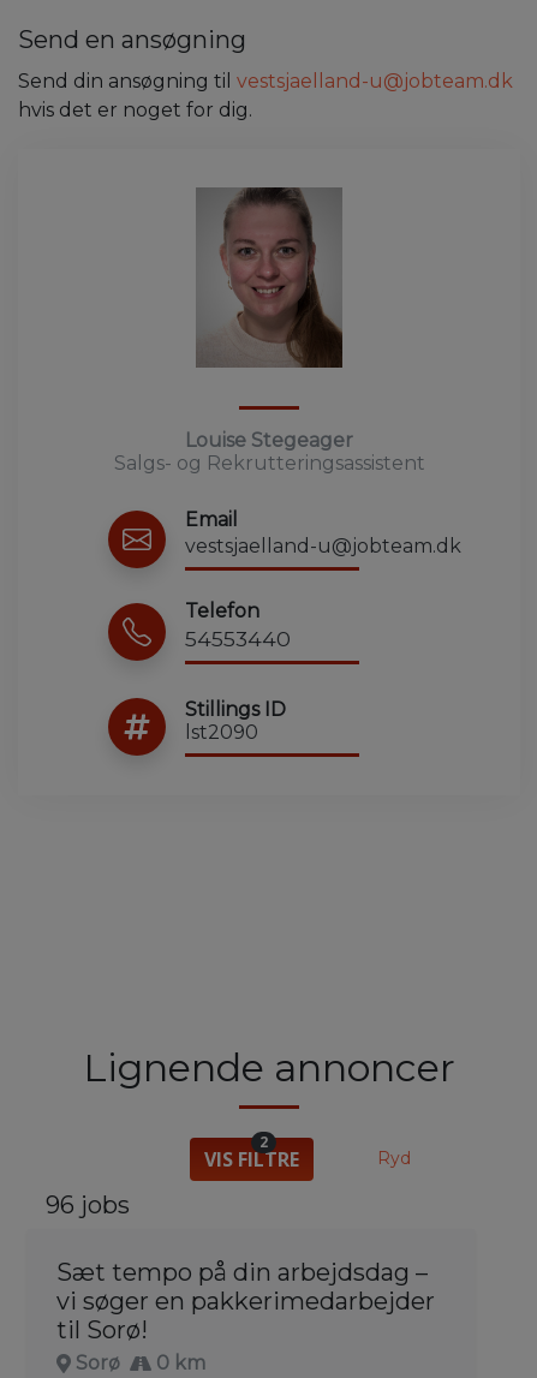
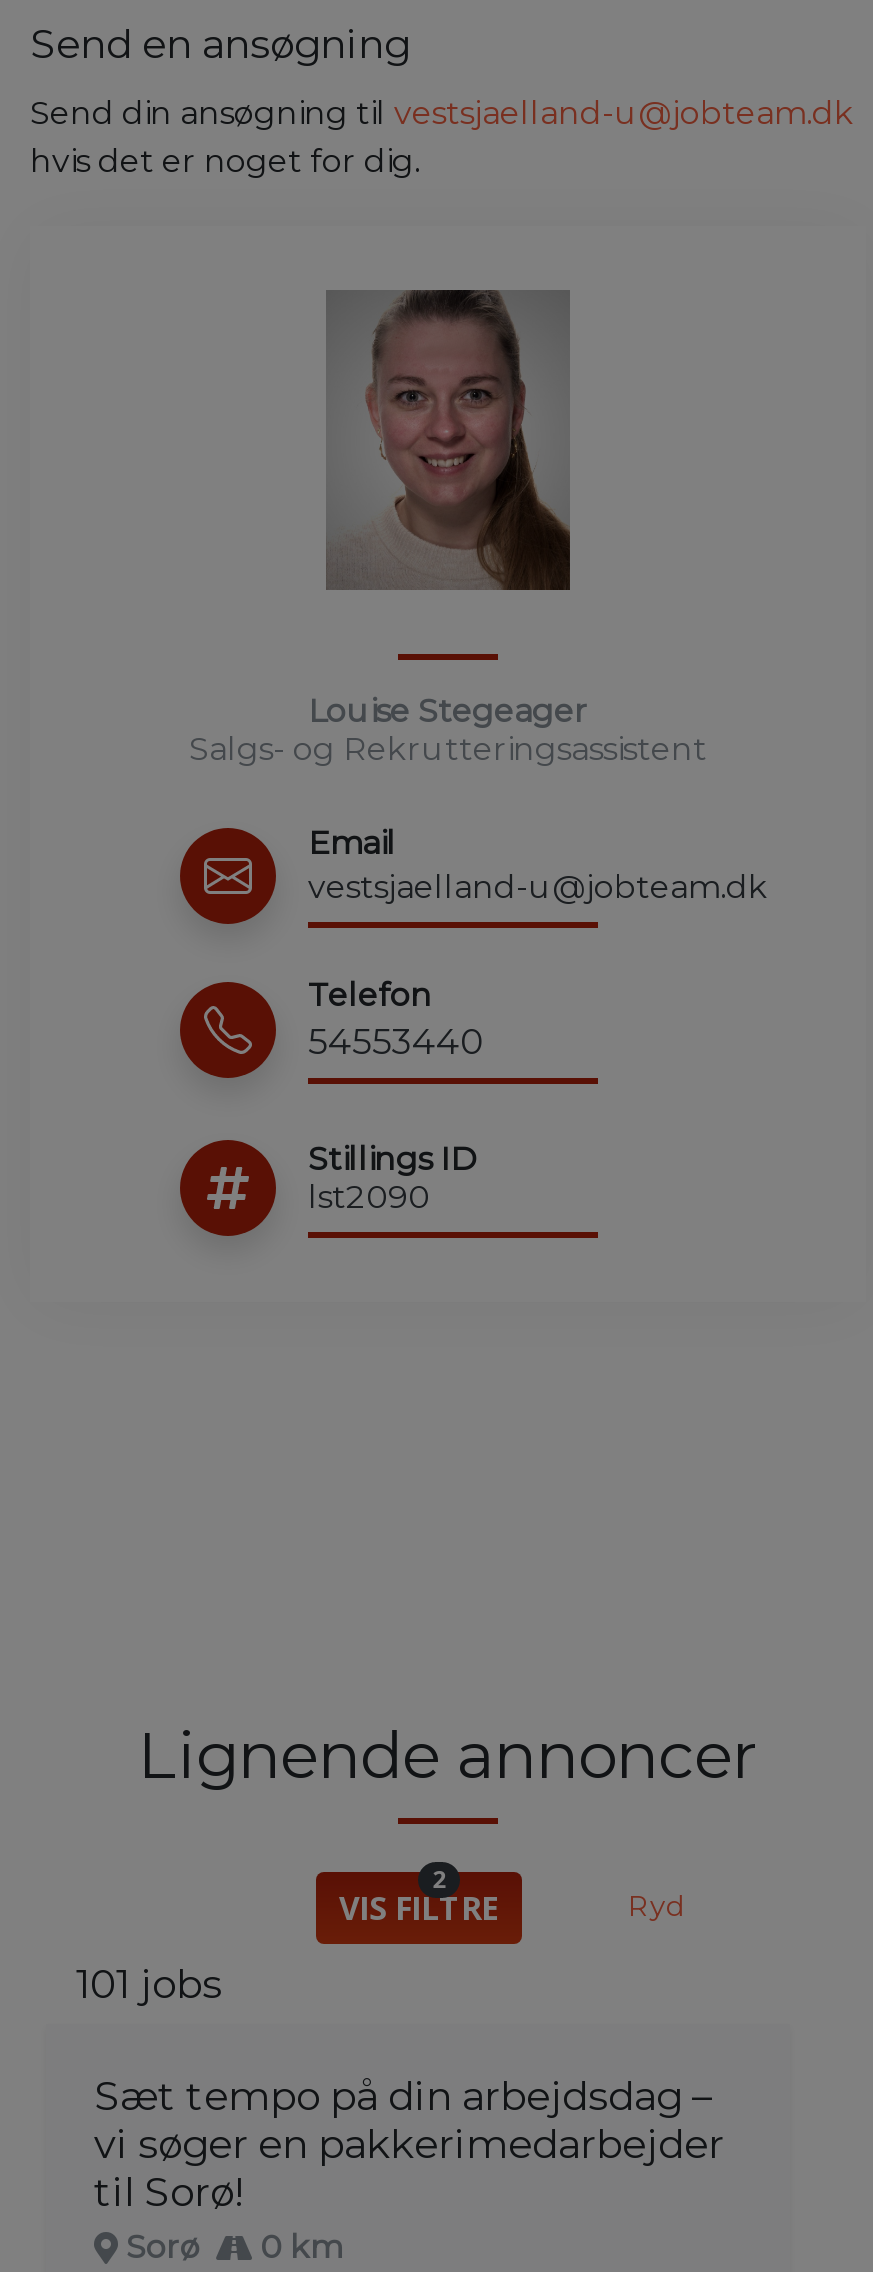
- 96 jobs
+ 101 jobs
